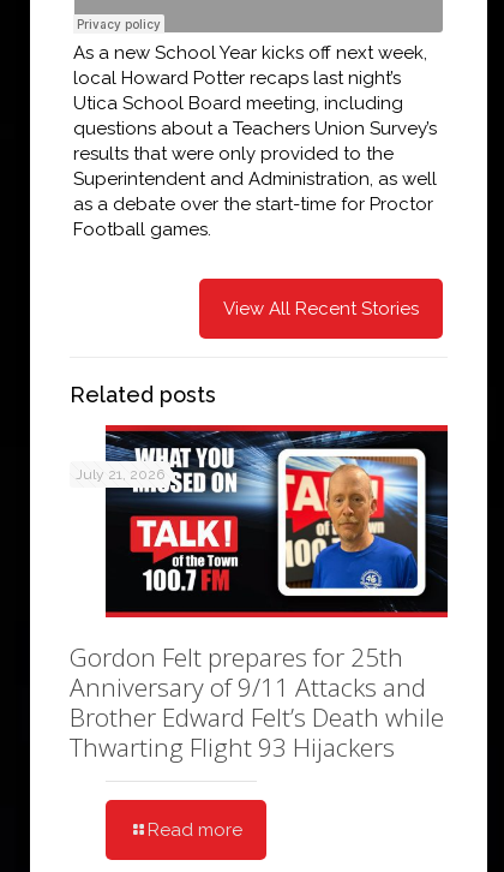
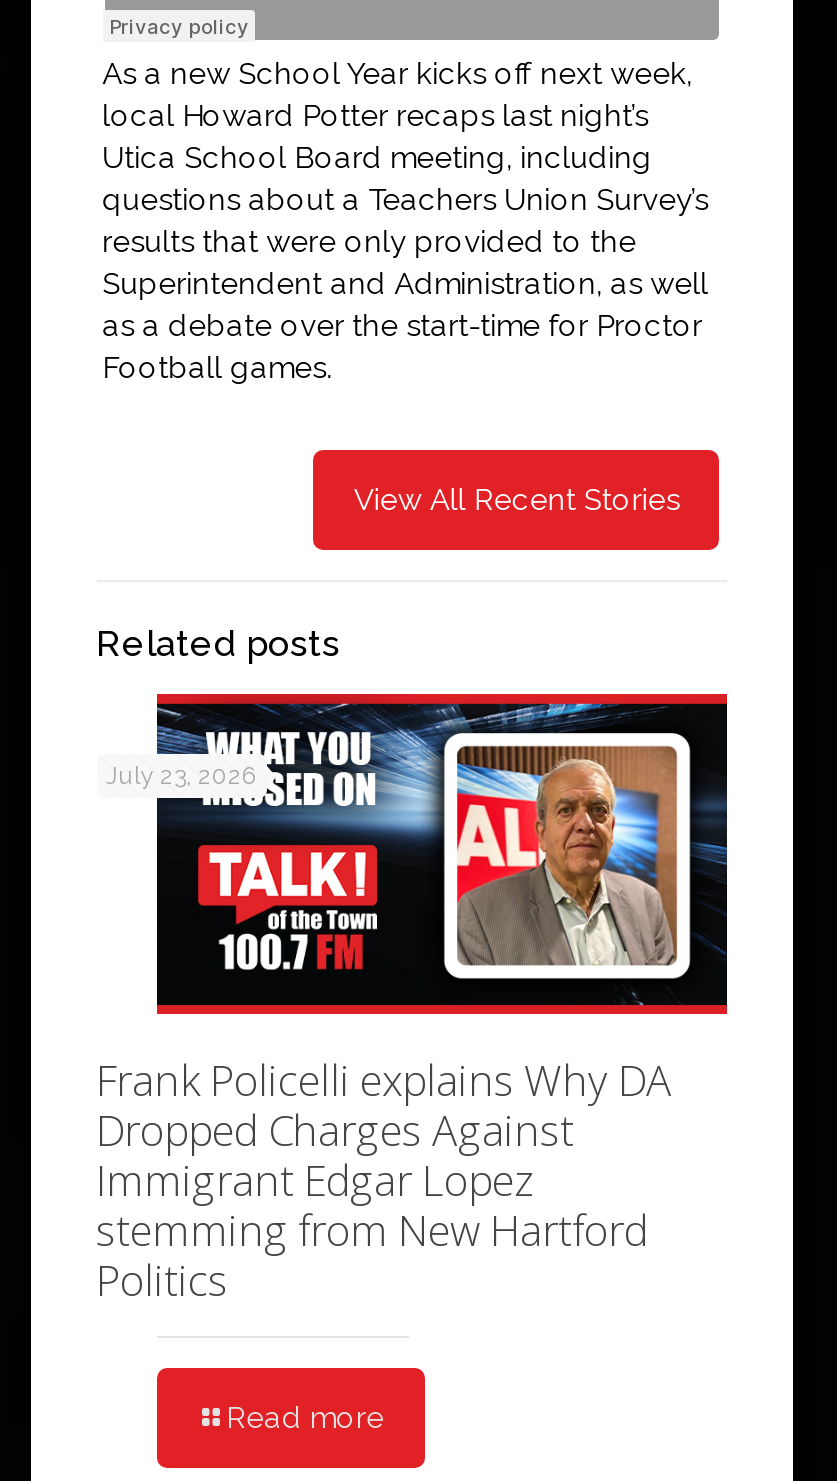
- [image]
+ [image]

- July 21, 2026
+ July 23, 2026

- Gordon Felt prepares for 25th
- Anniversary of 9/11 Attacks and
- Brother Edward Felt’s Death while
- Thwarting Flight 93 Hijackers
+ Frank Policelli explains Why DA
+ Dropped Charges Against
+ Immigrant Edgar Lopez
+ stemming from New Hartford
+ Politics
